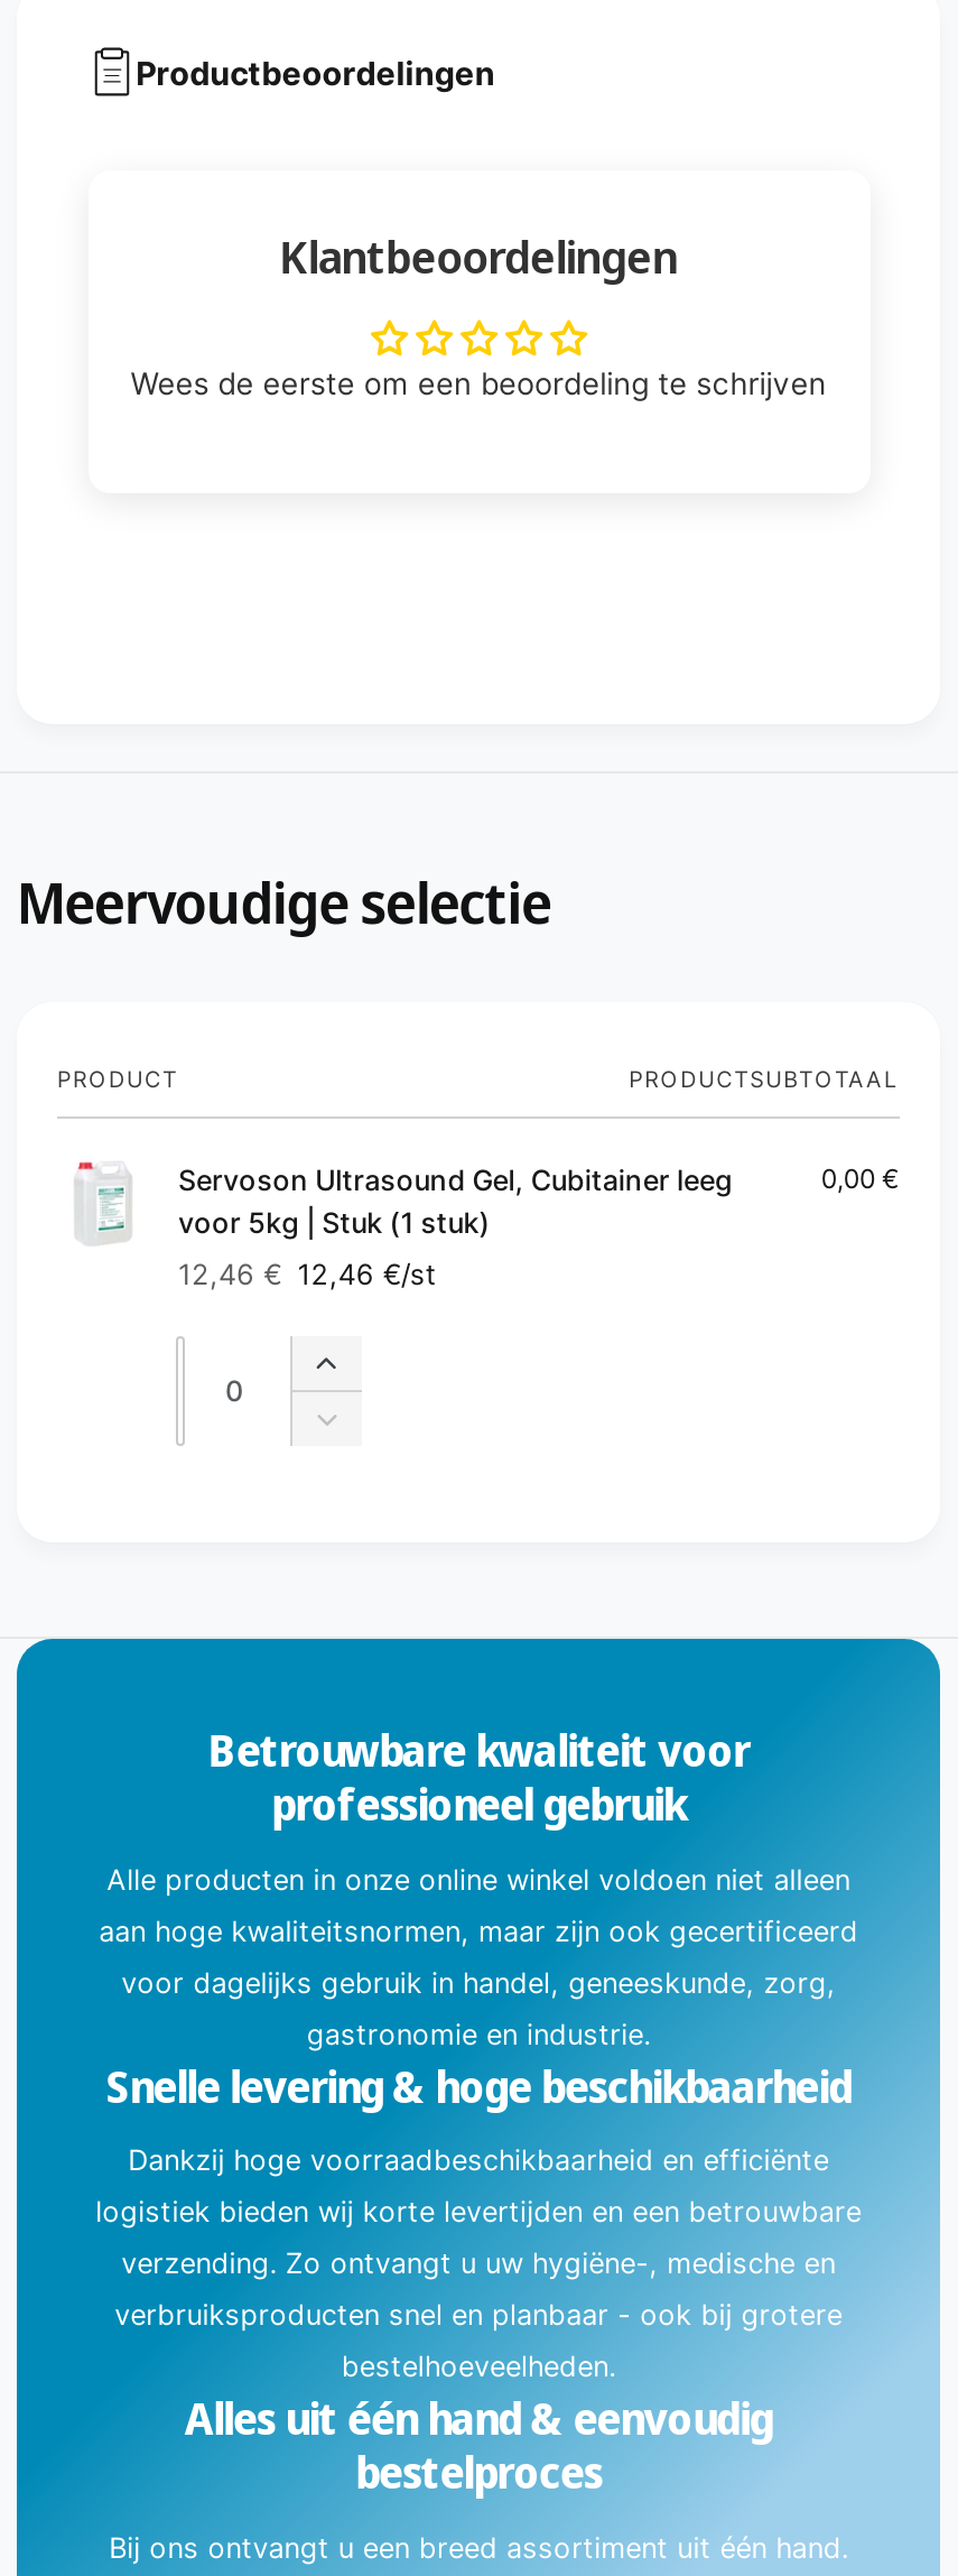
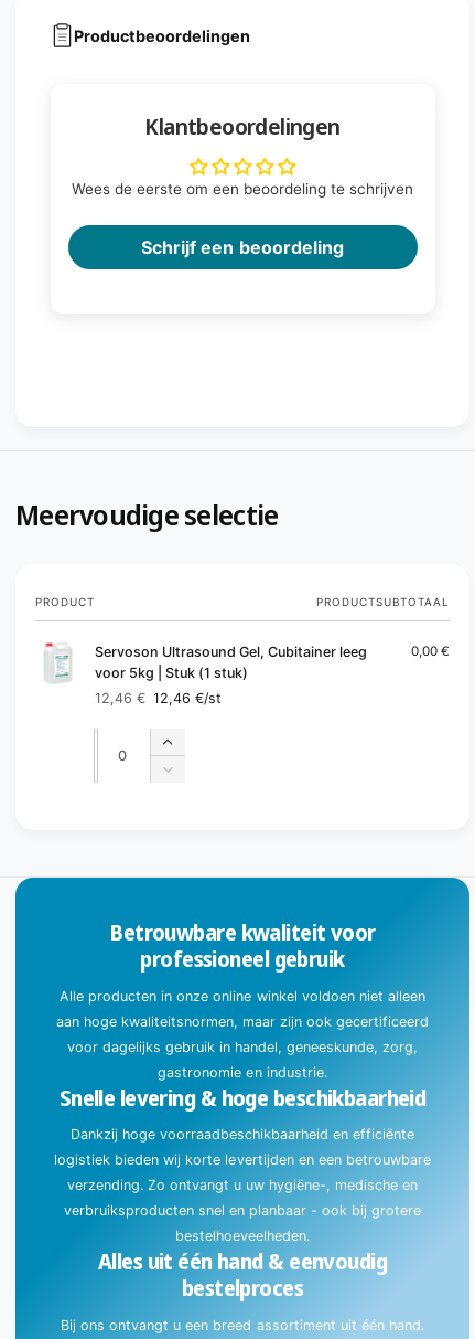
+ Schrijf een beoordeling
